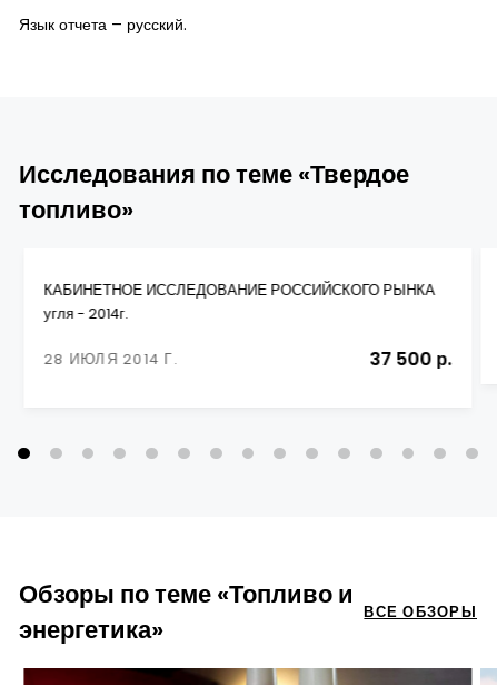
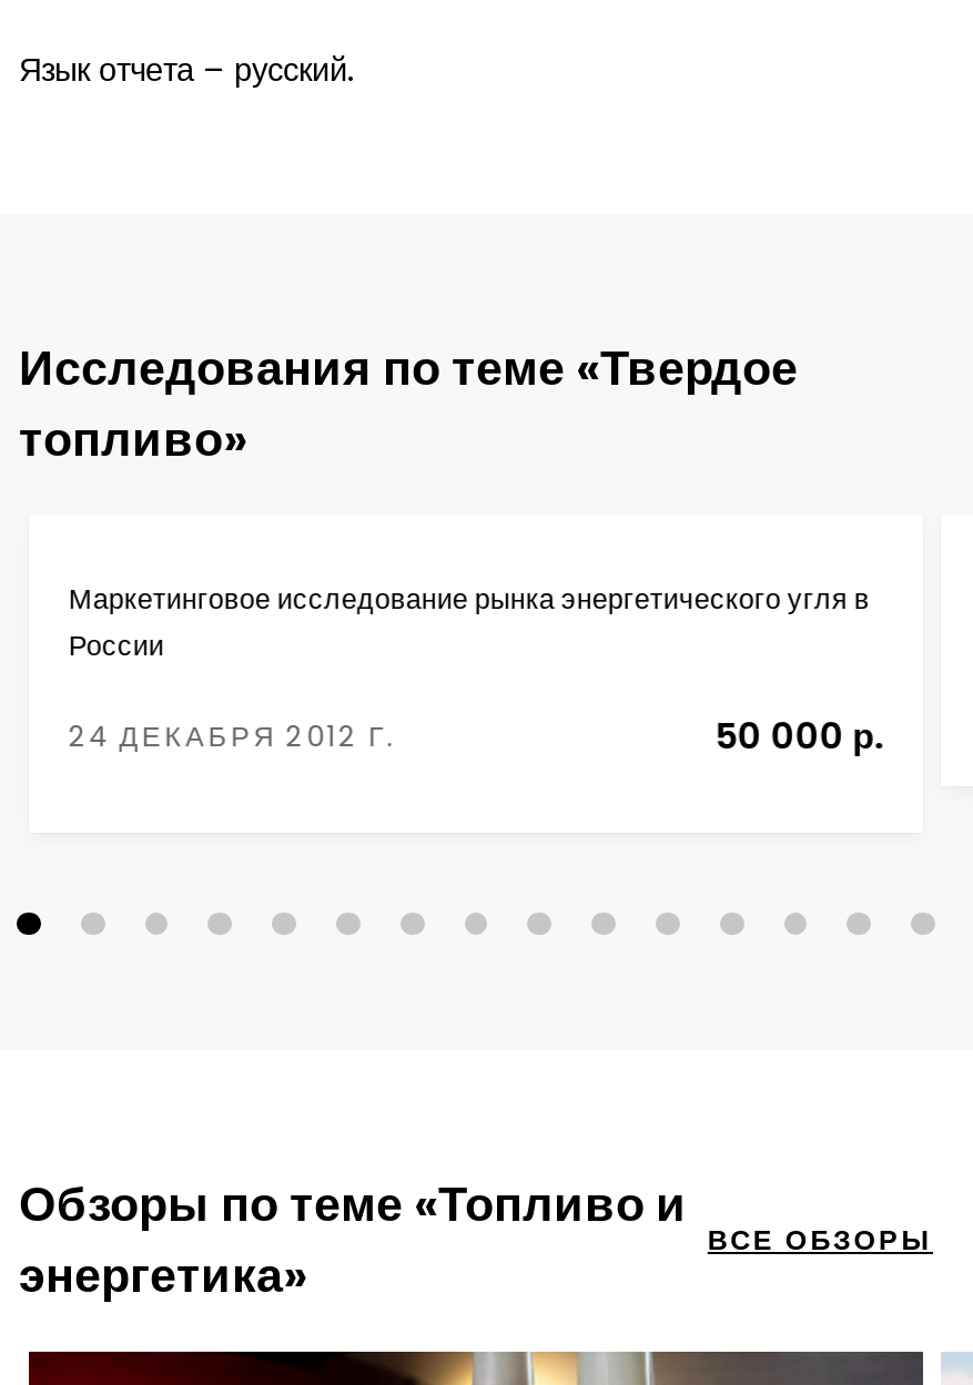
- КАБИНЕТНОЕ ИССЛЕДОВАНИЕ РОССИЙСКОГО РЫНКА
- угля - 2014г.
+ Маркетинговое исследование рынка энергетического угля в
+ России

- 28 ИЮЛЯ 2014 Г.
- 37 500 р.
+ 24 ДЕКАБРЯ 2012 Г.
+ 50 000 р.
